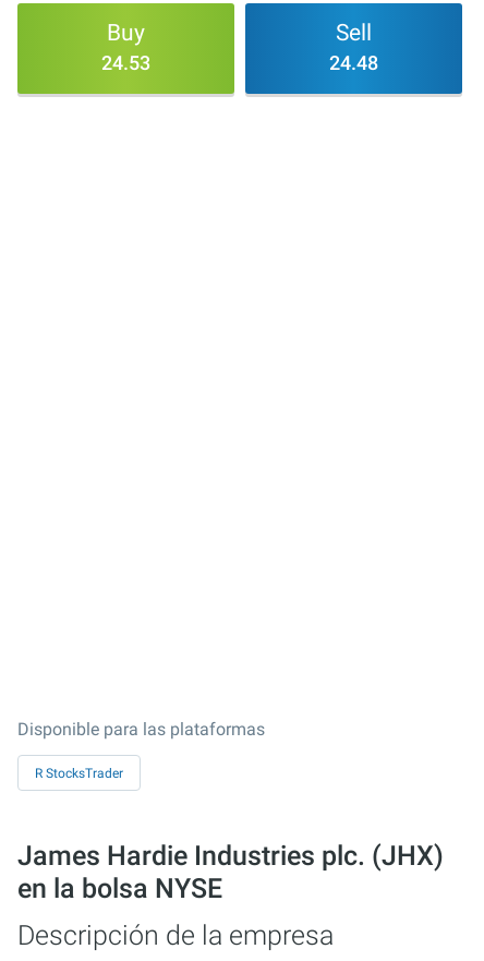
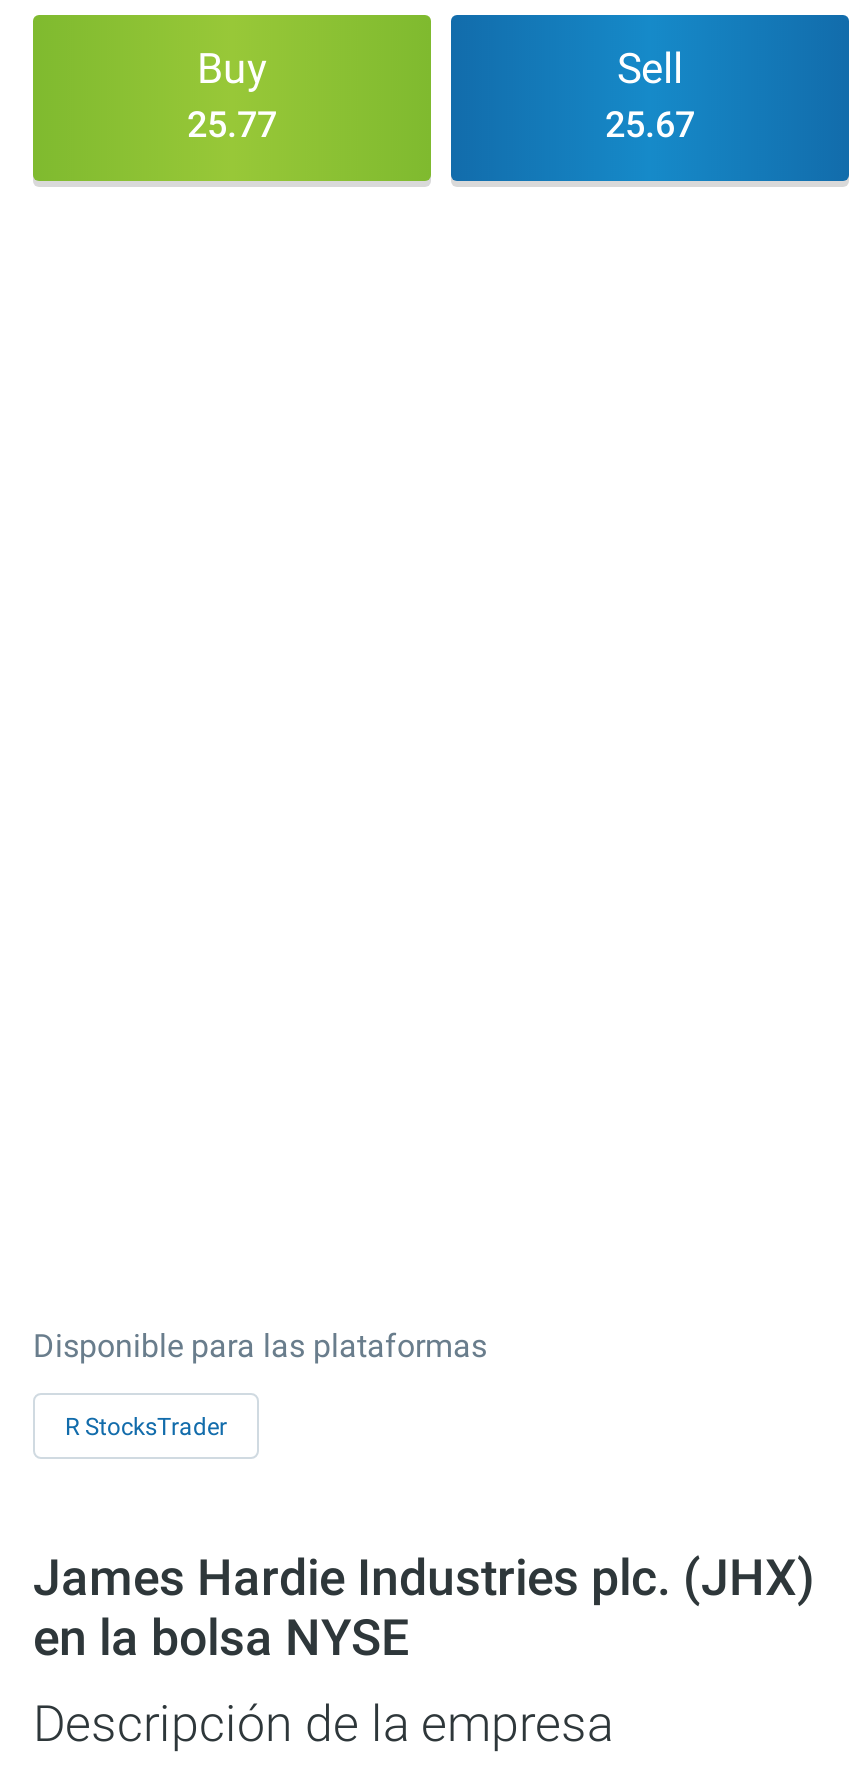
- 24.53
+ 25.77

- 24.48
+ 25.67
